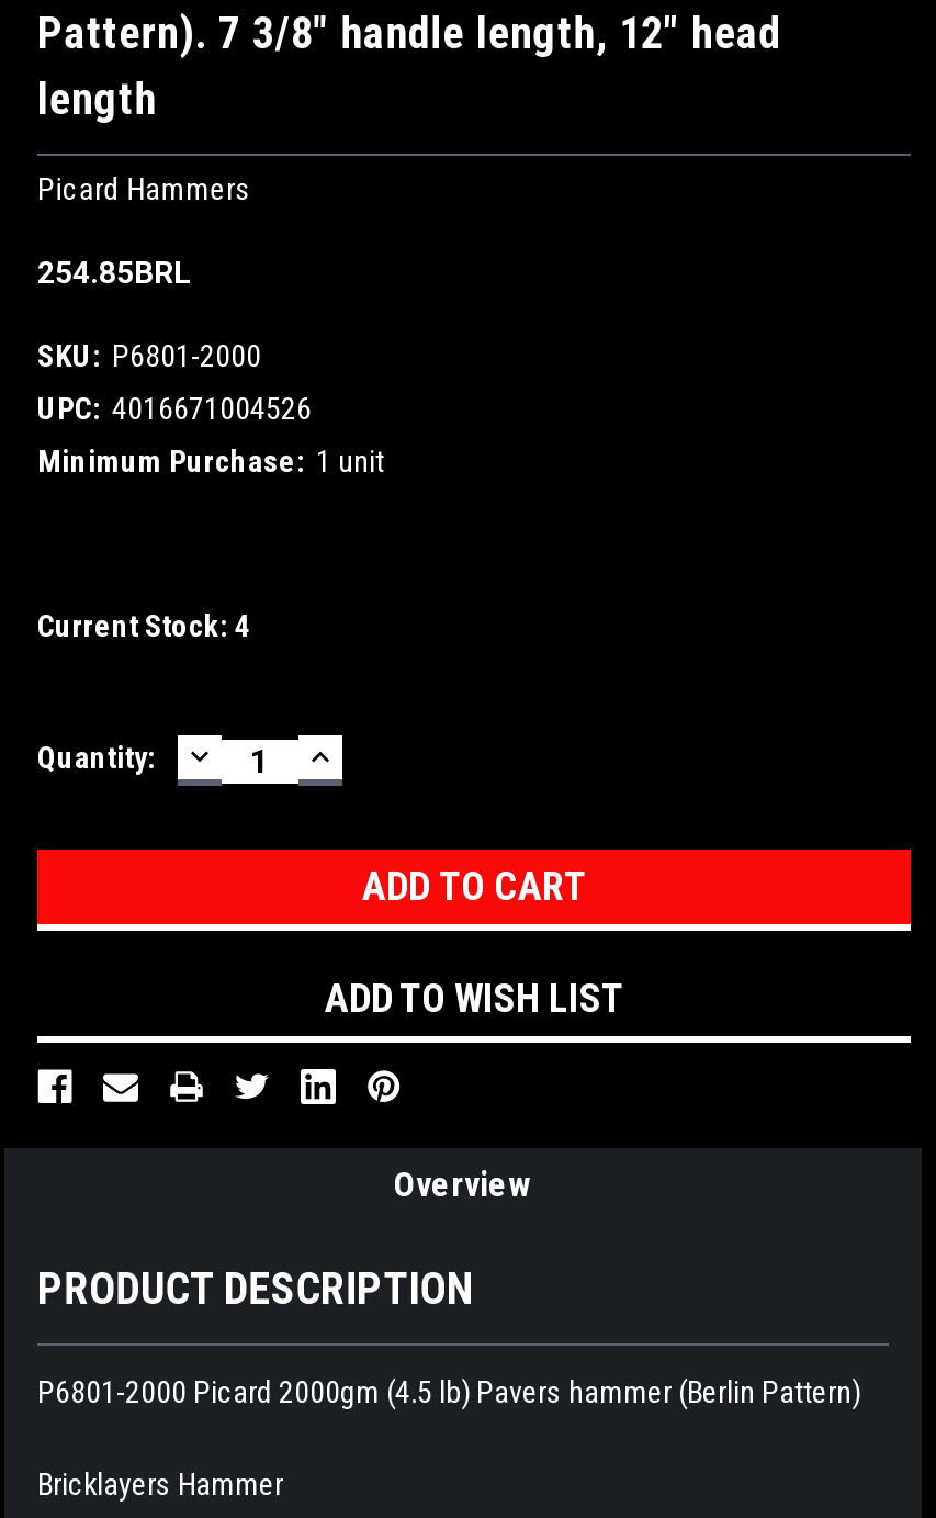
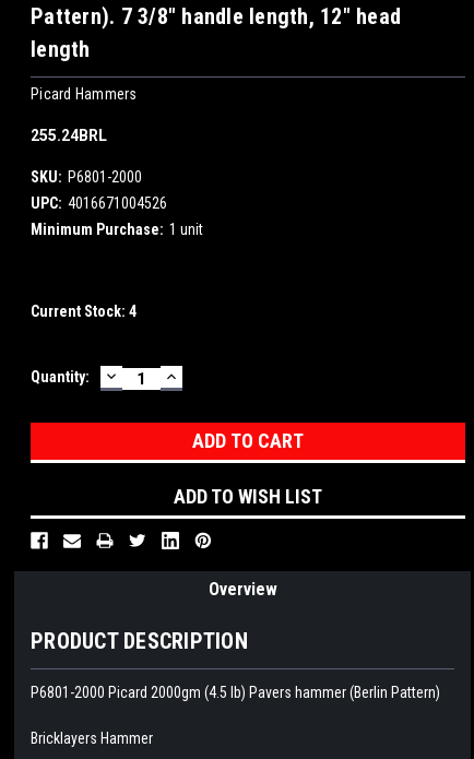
- 254.85BRL
+ 255.24BRL
